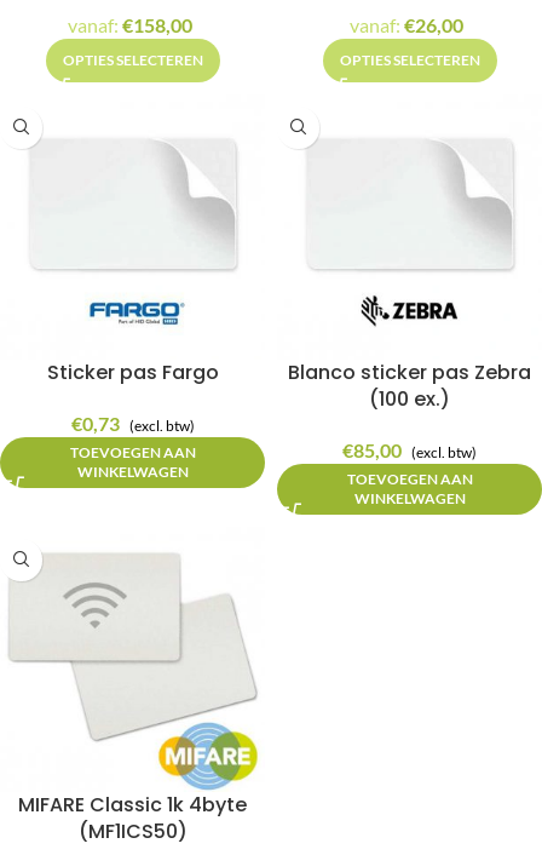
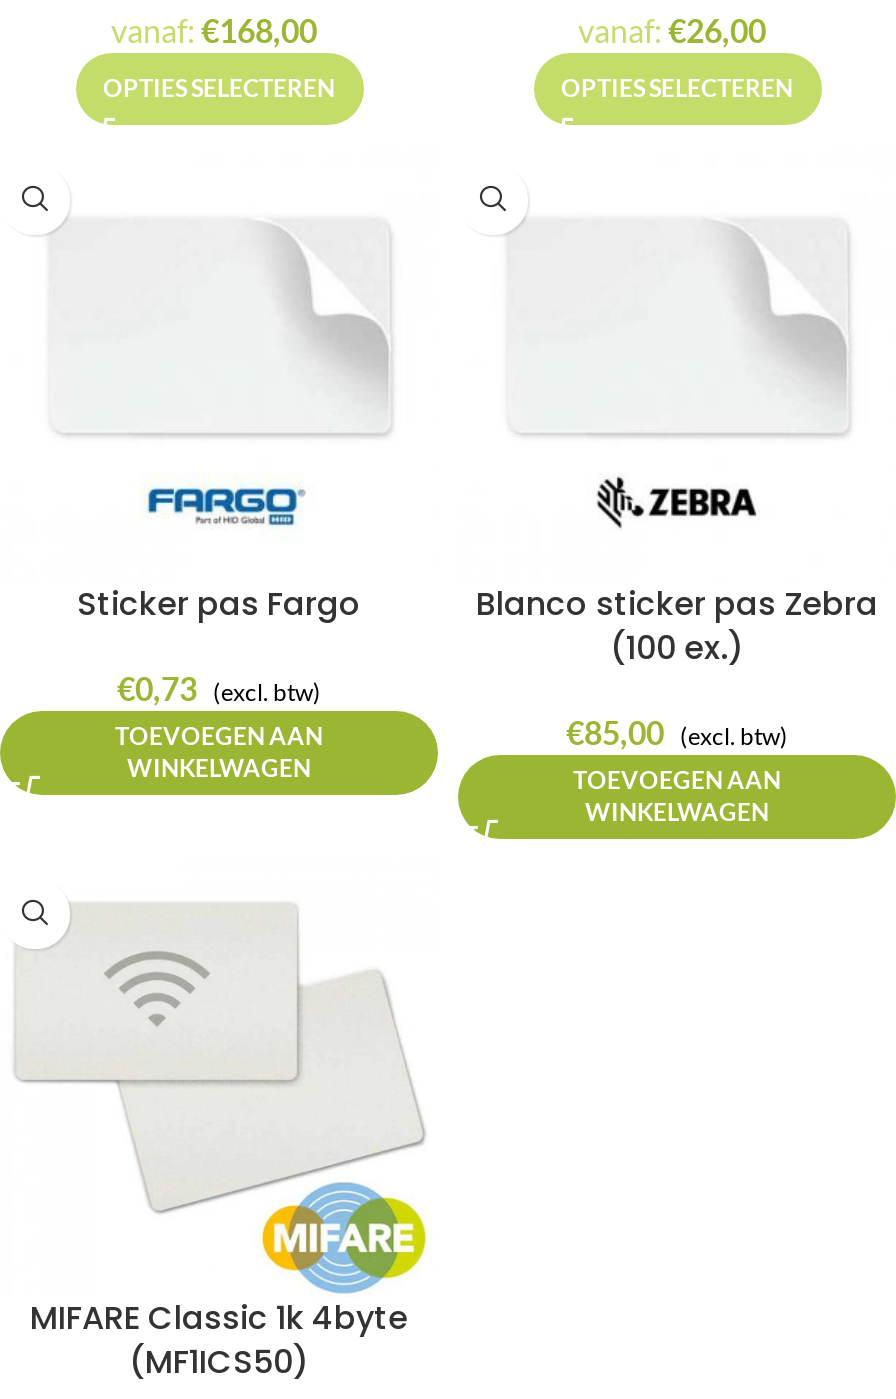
- vanaf: €158,00
+ vanaf: €168,00
